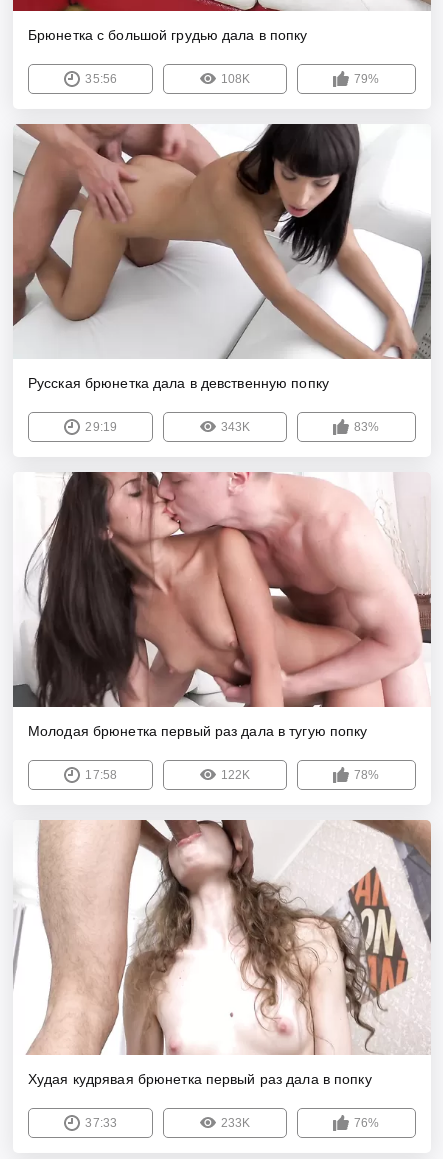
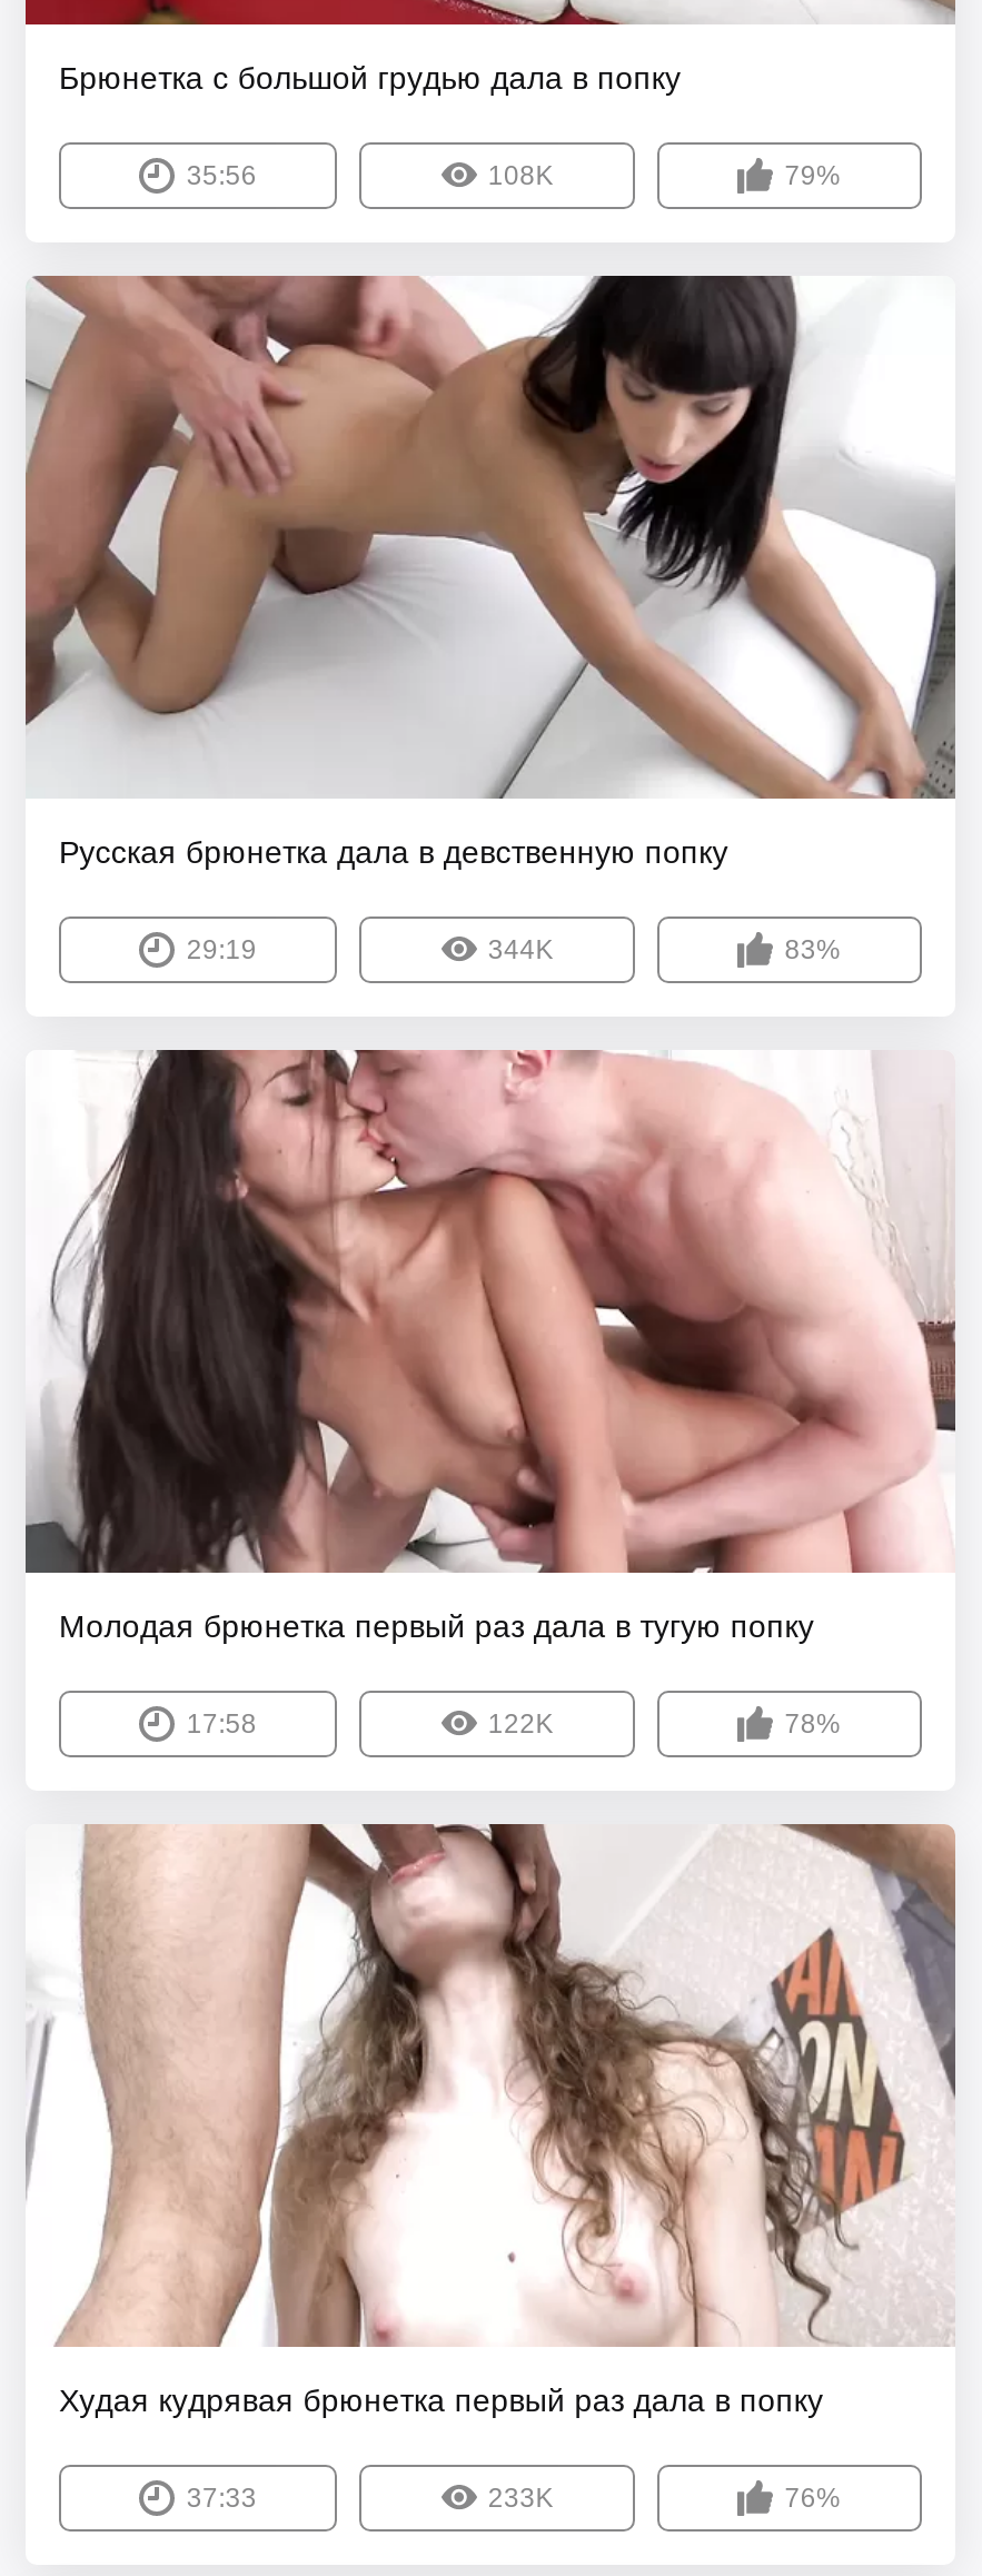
- 343K
+ 344K
